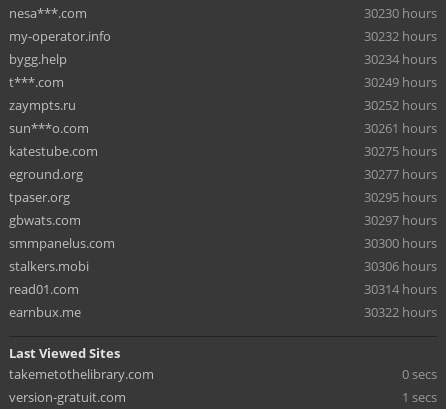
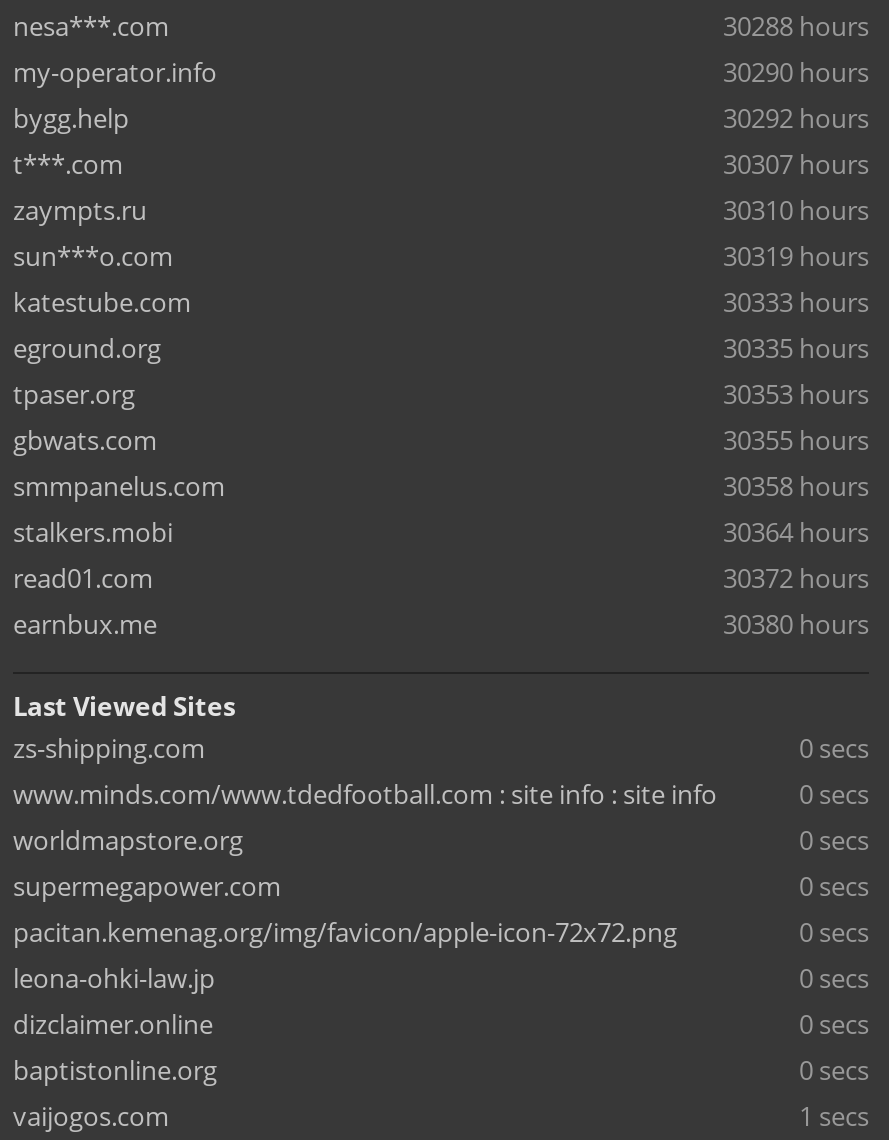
- 30230 hours
+ 30288 hours

- 30232 hours
+ 30290 hours

- 30234 hours
+ 30292 hours

- 30249 hours
+ 30307 hours

- 30252 hours
+ 30310 hours

- 30261 hours
+ 30319 hours

- 30275 hours
+ 30333 hours

- 30277 hours
+ 30335 hours

- 30295 hours
+ 30353 hours

- 30297 hours
+ 30355 hours

- 30300 hours
+ 30358 hours

- 30306 hours
+ 30364 hours

- 30314 hours
+ 30372 hours

- 30322 hours
+ 30380 hours

- takemetothelibrary.com
+ zs-shipping.com

- version-gratuit.com
+ www.minds.com/www.tdedfootball.com : site info : site info
+ 0 secs
+ worldmapstore.org
+ 0 secs
+ supermegapower.com
+ 0 secs
+ pacitan.kemenag.org/img/favicon/apple-icon-72x72.png
+ 0 secs
+ leona-ohki-law.jp
+ 0 secs
+ dizclaimer.online
+ 0 secs
+ baptistonline.org
+ 0 secs
+ vaijogos.com
